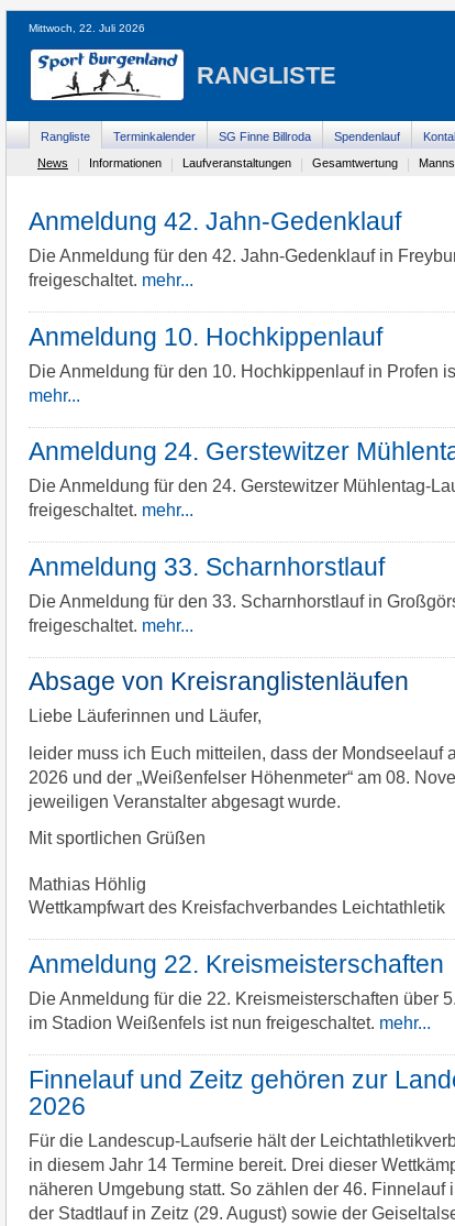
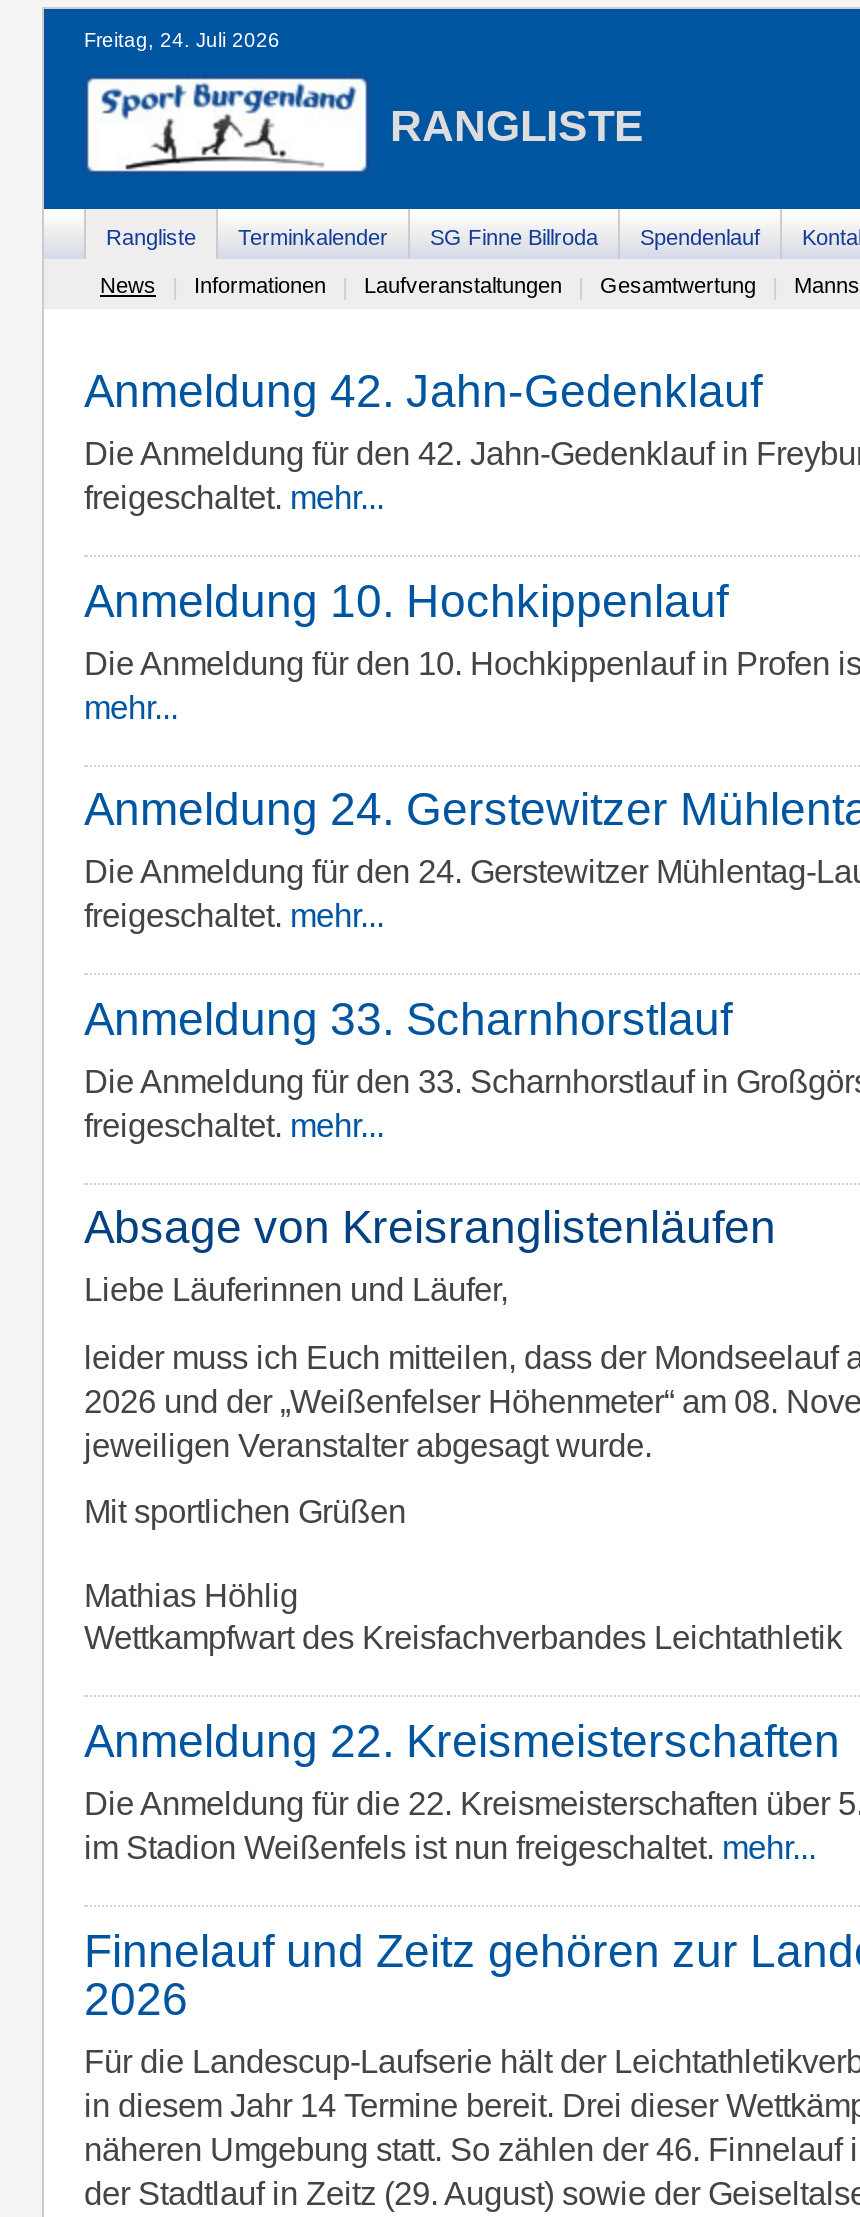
- Mittwoch, 22. Juli 2026
+ Freitag, 24. Juli 2026
